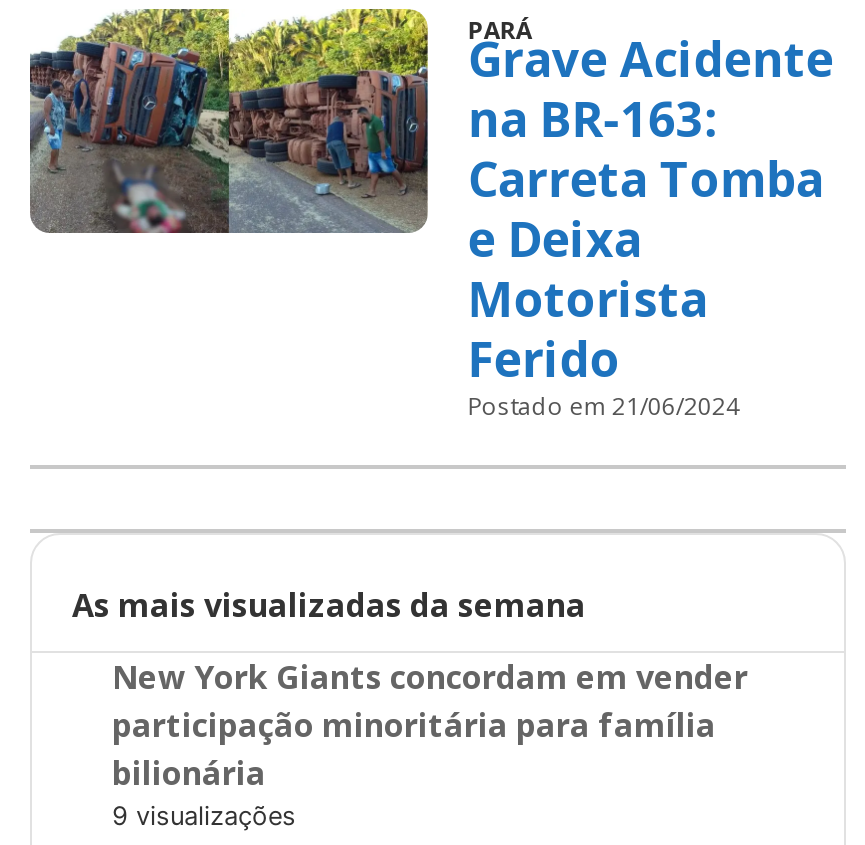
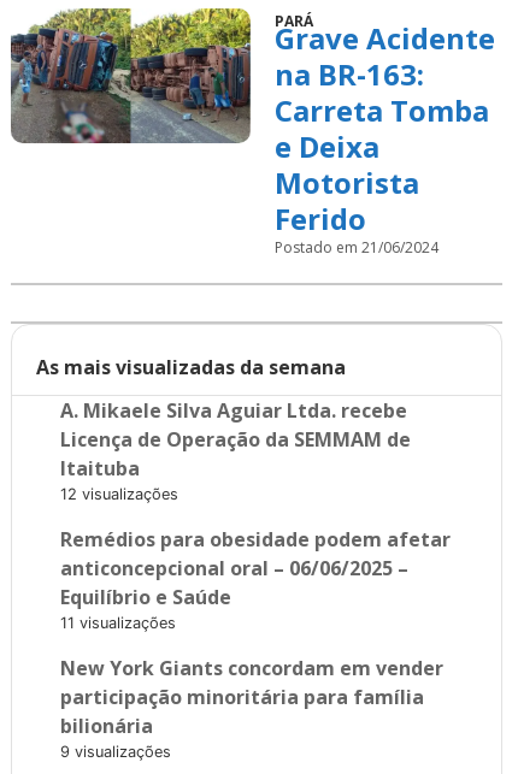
+ A. Mikaele Silva Aguiar Ltda. recebe
+ Licença de Operação da SEMMAM de
+ Itaituba
+ 12 visualizações
+ Remédios para obesidade podem afetar
+ anticoncepcional oral – 06/06/2025 –
+ Equilíbrio e Saúde
+ 11 visualizações
